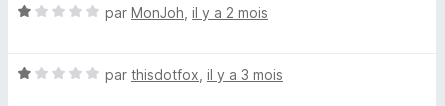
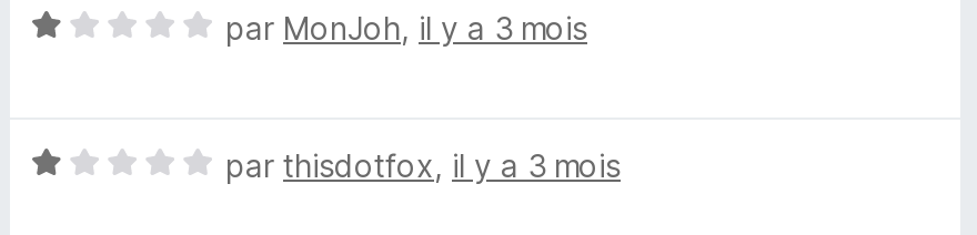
- par MonJoh, il y a 2 mois
+ par MonJoh, il y a 3 mois
